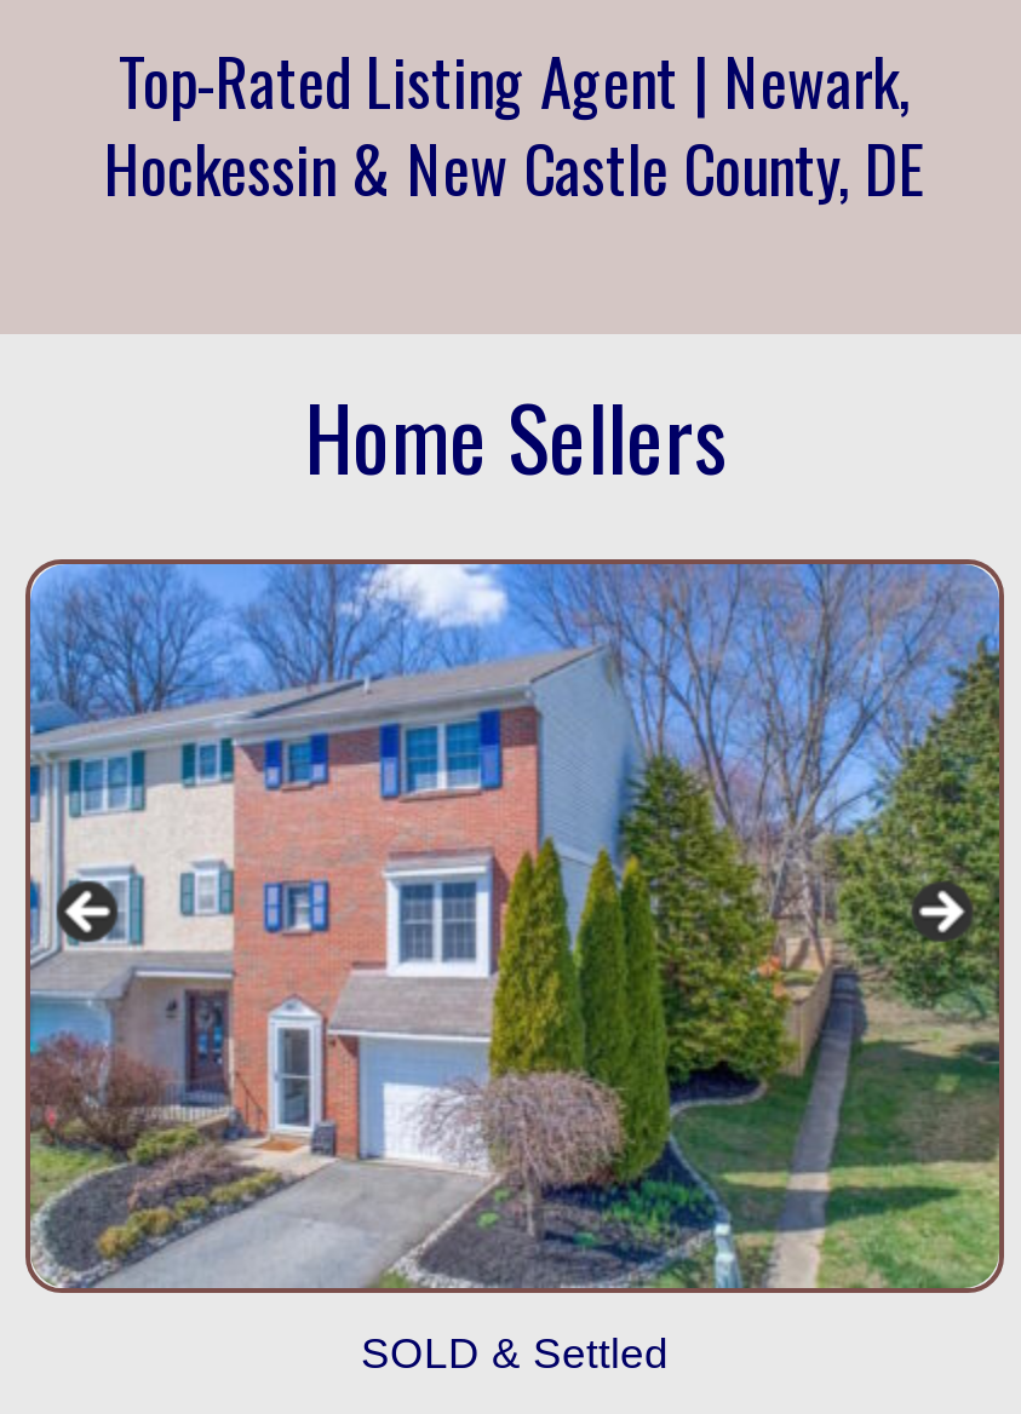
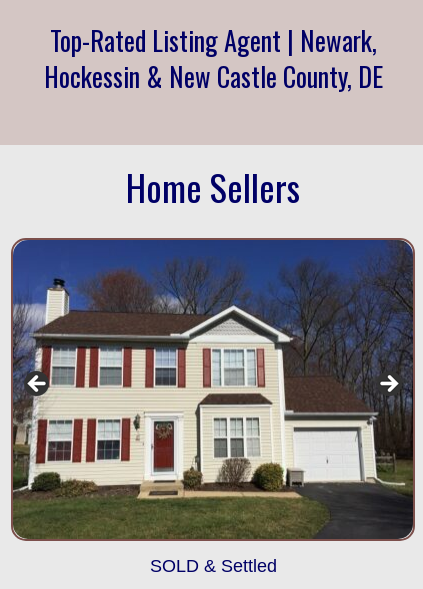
- [image]
+ [image]
